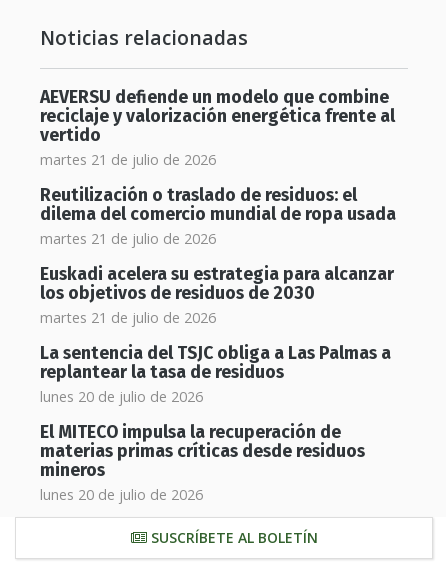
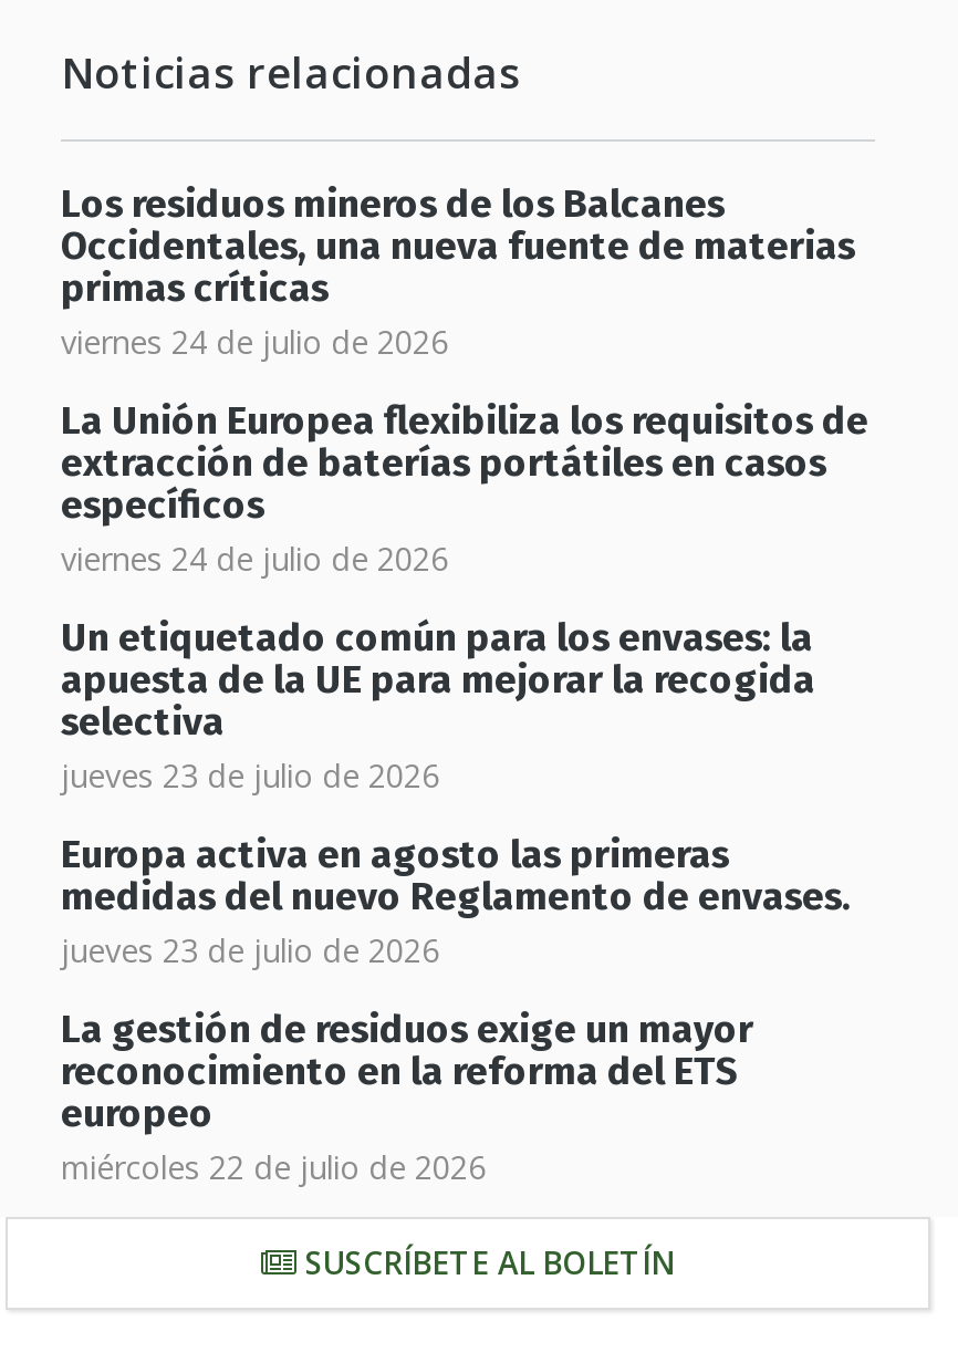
- AEVERSU defiende un modelo que combine
- reciclaje y valorización energética frente al
- vertido
- martes 21 de julio de 2026
+ Los residuos mineros de los Balcanes
+ Occidentales, una nueva fuente de materias
+ primas críticas
+ viernes 24 de julio de 2026

- Reutilización o traslado de residuos: el
- dilema del comercio mundial de ropa usada
- martes 21 de julio de 2026
+ La Unión Europea flexibiliza los requisitos de
+ extracción de baterías portátiles en casos
+ específicos
+ viernes 24 de julio de 2026

- Euskadi acelera su estrategia para alcanzar
- los objetivos de residuos de 2030
- martes 21 de julio de 2026
+ Un etiquetado común para los envases: la
+ apuesta de la UE para mejorar la recogida
+ selectiva
+ jueves 23 de julio de 2026

- La sentencia del TSJC obliga a Las Palmas a
- replantear la tasa de residuos
- lunes 20 de julio de 2026
+ Europa activa en agosto las primeras
+ medidas del nuevo Reglamento de envases.
+ jueves 23 de julio de 2026

- El MITECO impulsa la recuperación de
- materias primas críticas desde residuos
- mineros
- lunes 20 de julio de 2026
+ La gestión de residuos exige un mayor
+ reconocimiento en la reforma del ETS
+ europeo
+ miércoles 22 de julio de 2026
